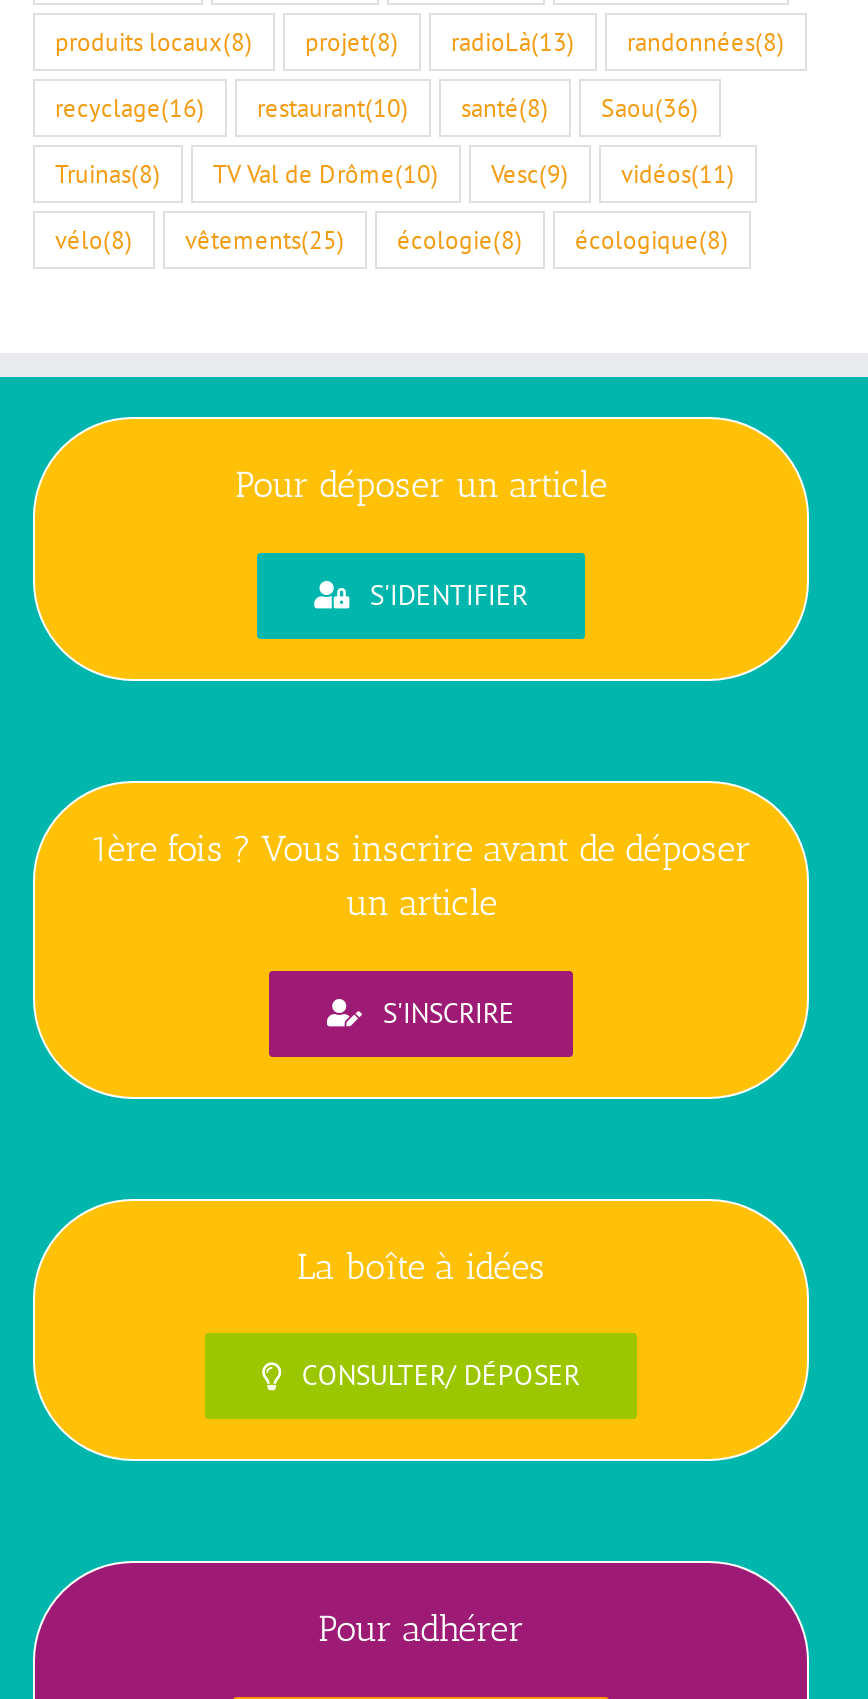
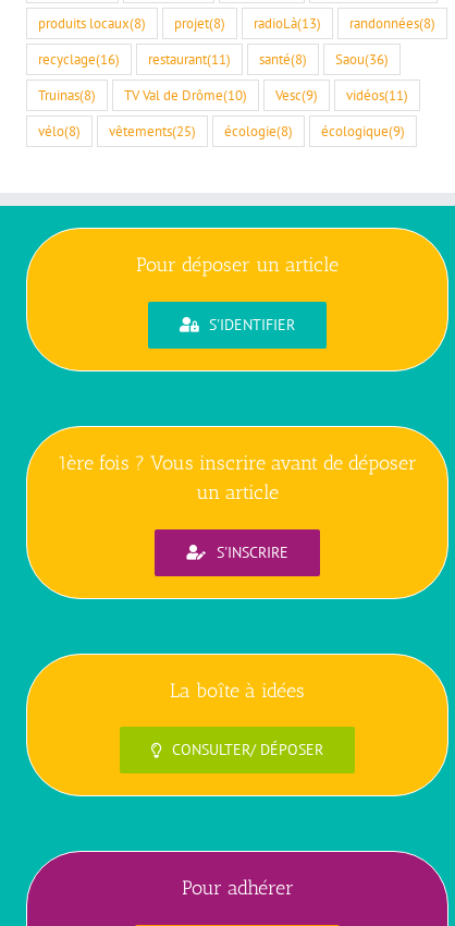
- recyclage(16) restaurant(10) santé(8) Saou(36)
+ recyclage(16) restaurant(11) santé(8) Saou(36)

- vélo(8) vêtements(25) écologie(8) écologique(8)
+ vélo(8) vêtements(25) écologie(8) écologique(9)
